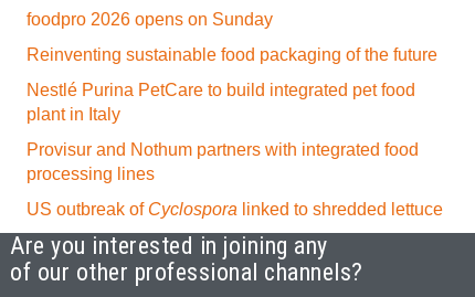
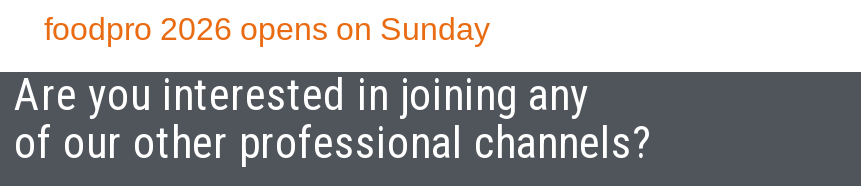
- Reinventing sustainable food packaging of the future
- Nestlé Purina PetCare to build integrated pet food
- plant in Italy
- Provisur and Nothum partners with integrated food
- processing lines
- US outbreak of Cyclospora linked to shredded lettuce
